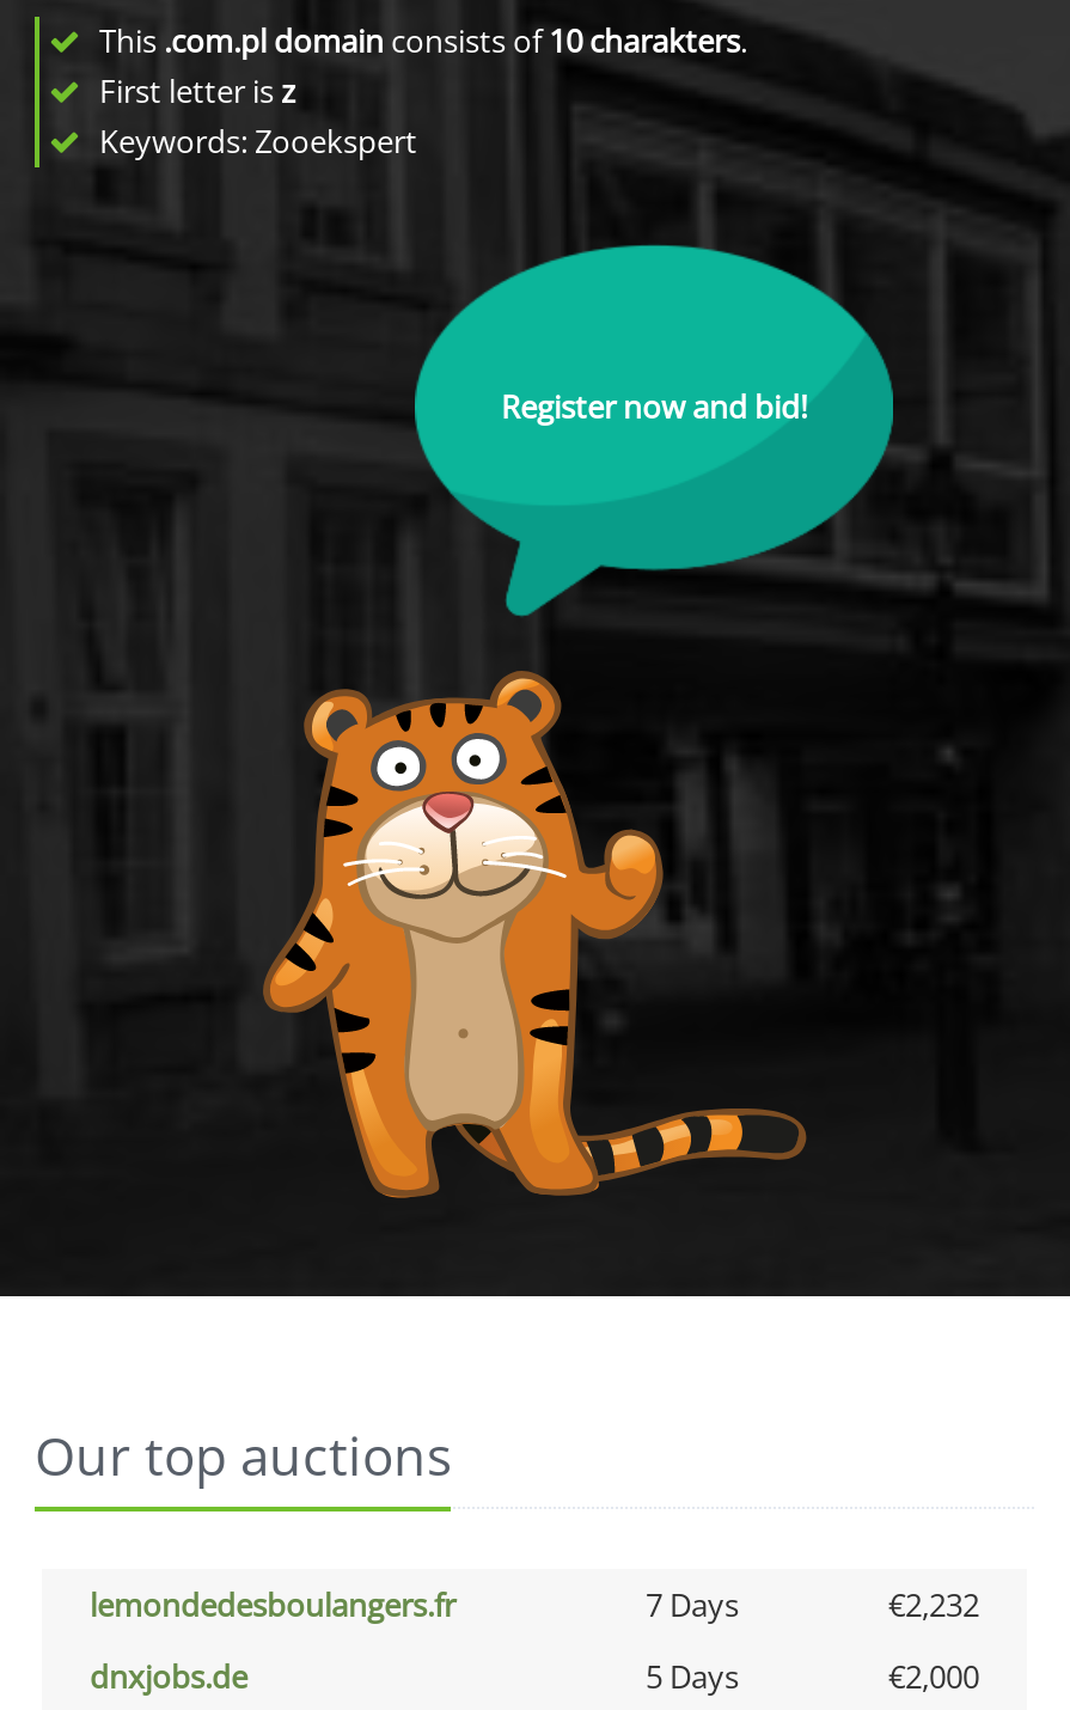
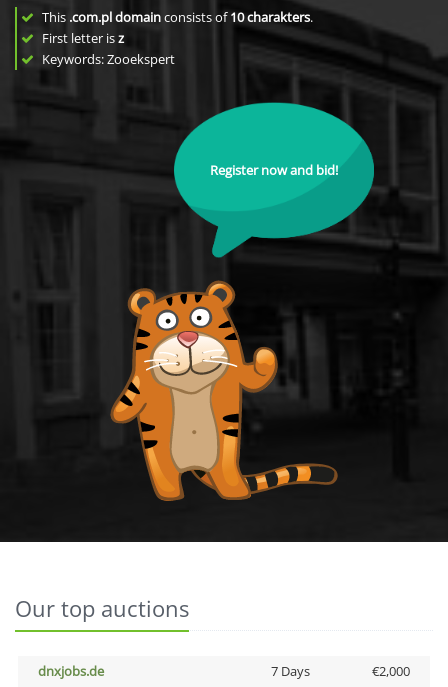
- lemondedesboulangers.fr
- 7 Days
- €2,232

- 5 Days
+ 7 Days
